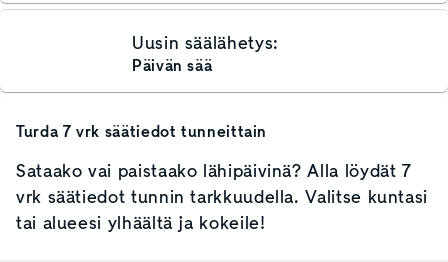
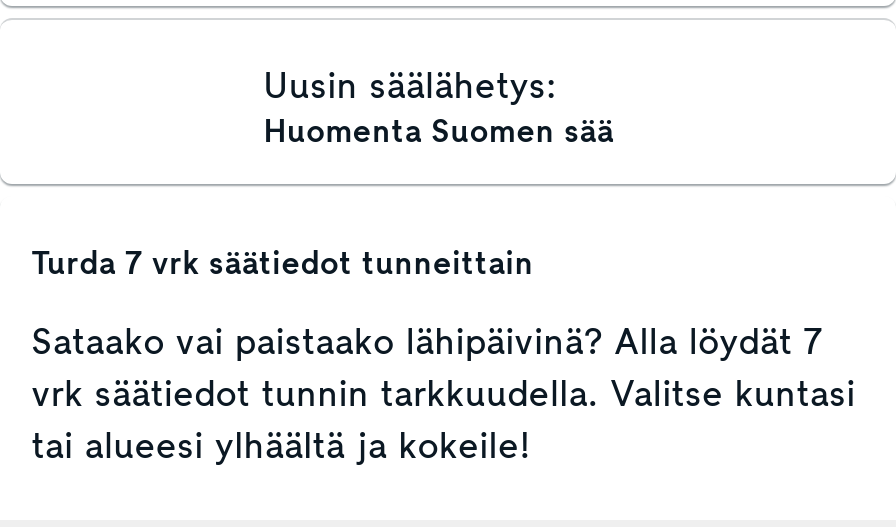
- Päivän sää
+ Huomenta Suomen sää
